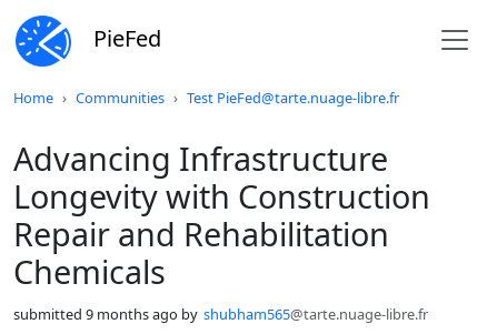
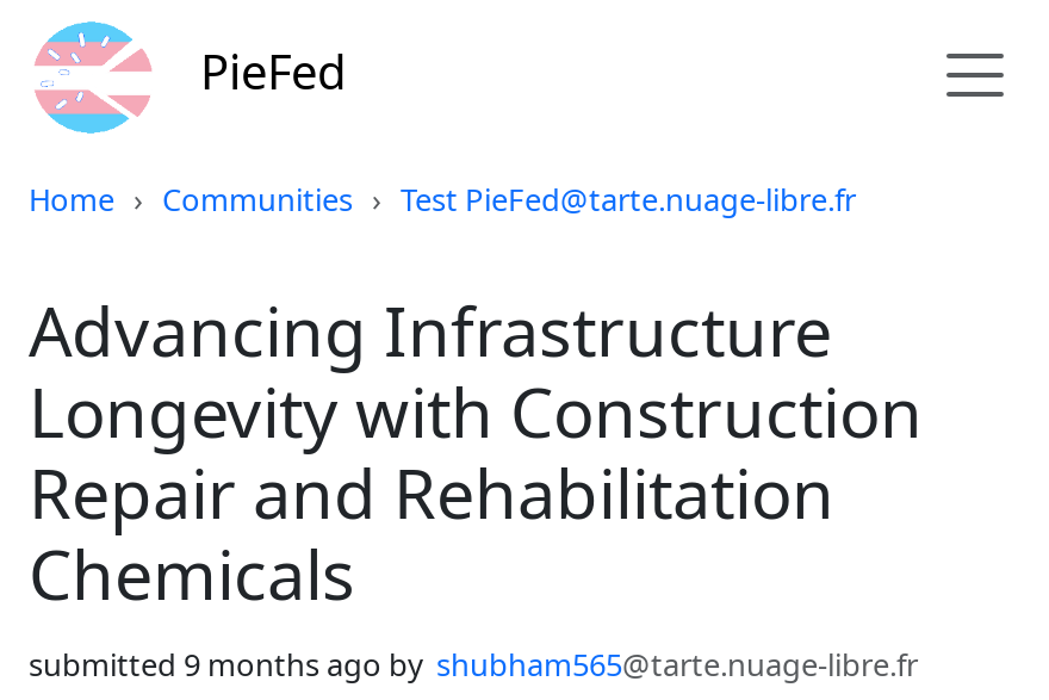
- [image]
+ [image]
